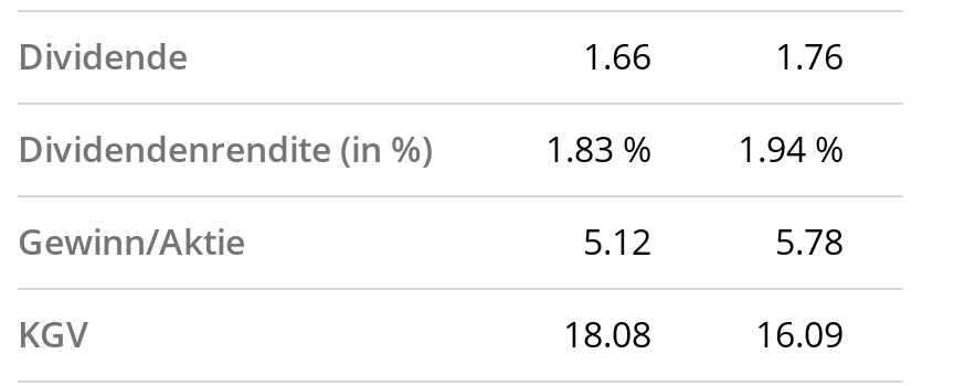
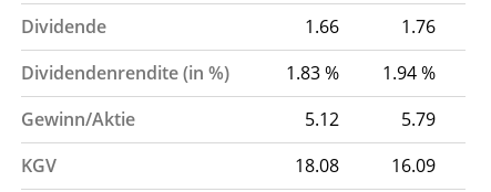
- 5.78
+ 5.79
